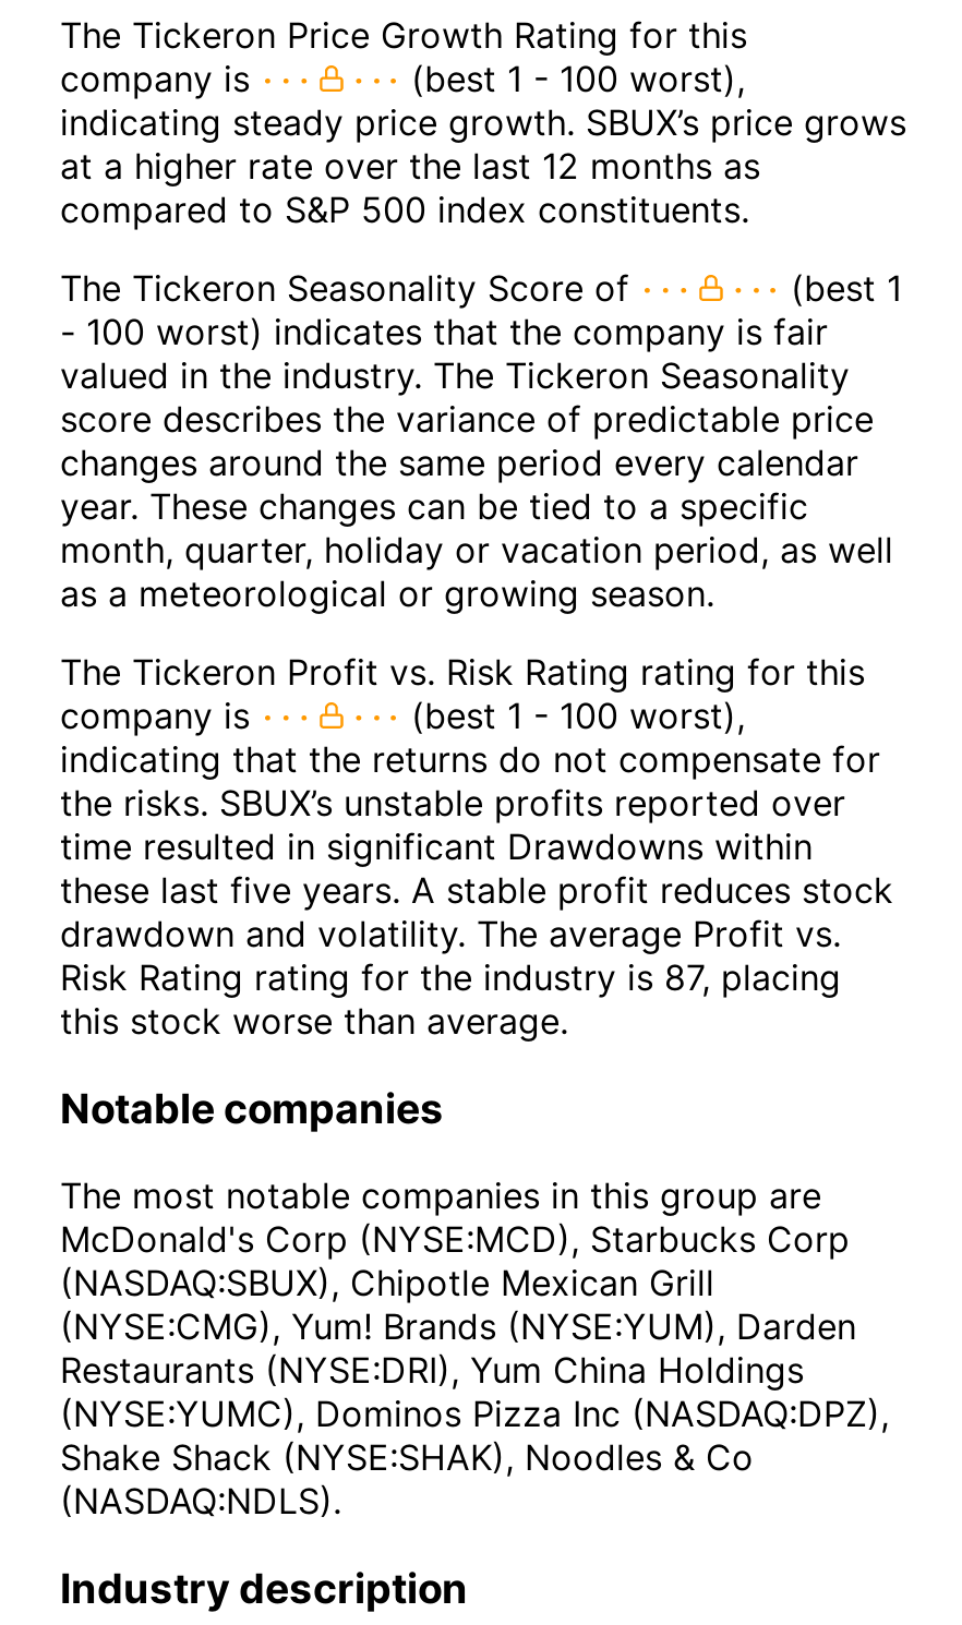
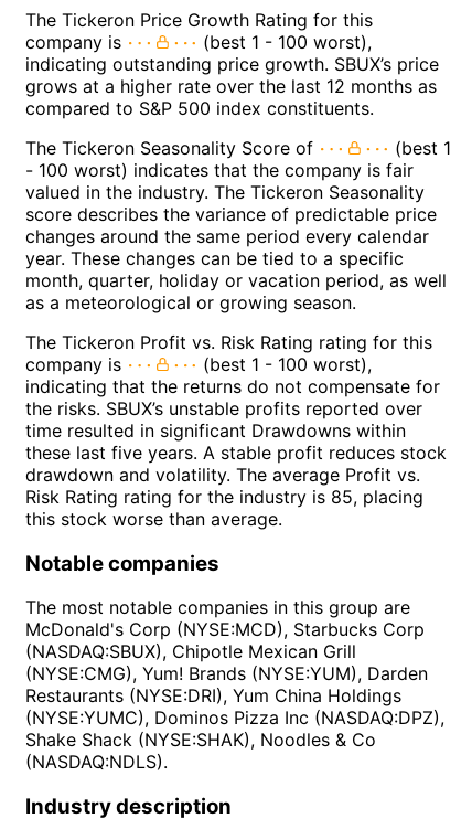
- indicating steady price growth. SBUX’s price grows
- at a higher rate over the last 12 months as
+ indicating outstanding price growth. SBUX’s price
+ grows at a higher rate over the last 12 months as

- Risk Rating rating for the industry is 87, placing
+ Risk Rating rating for the industry is 85, placing
